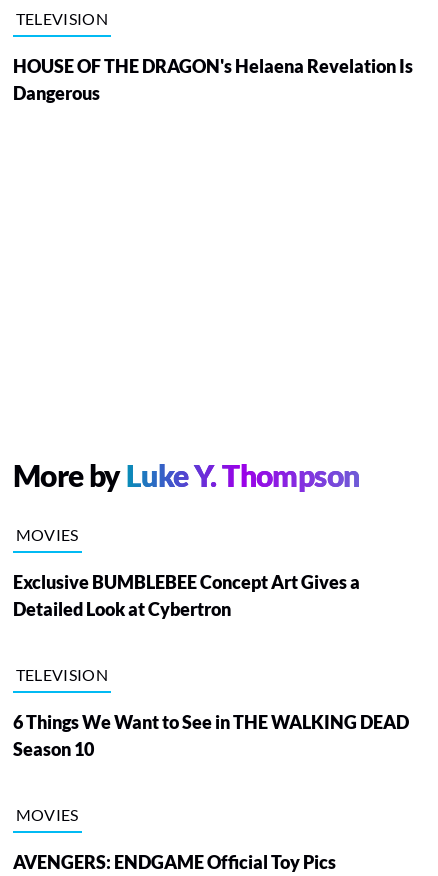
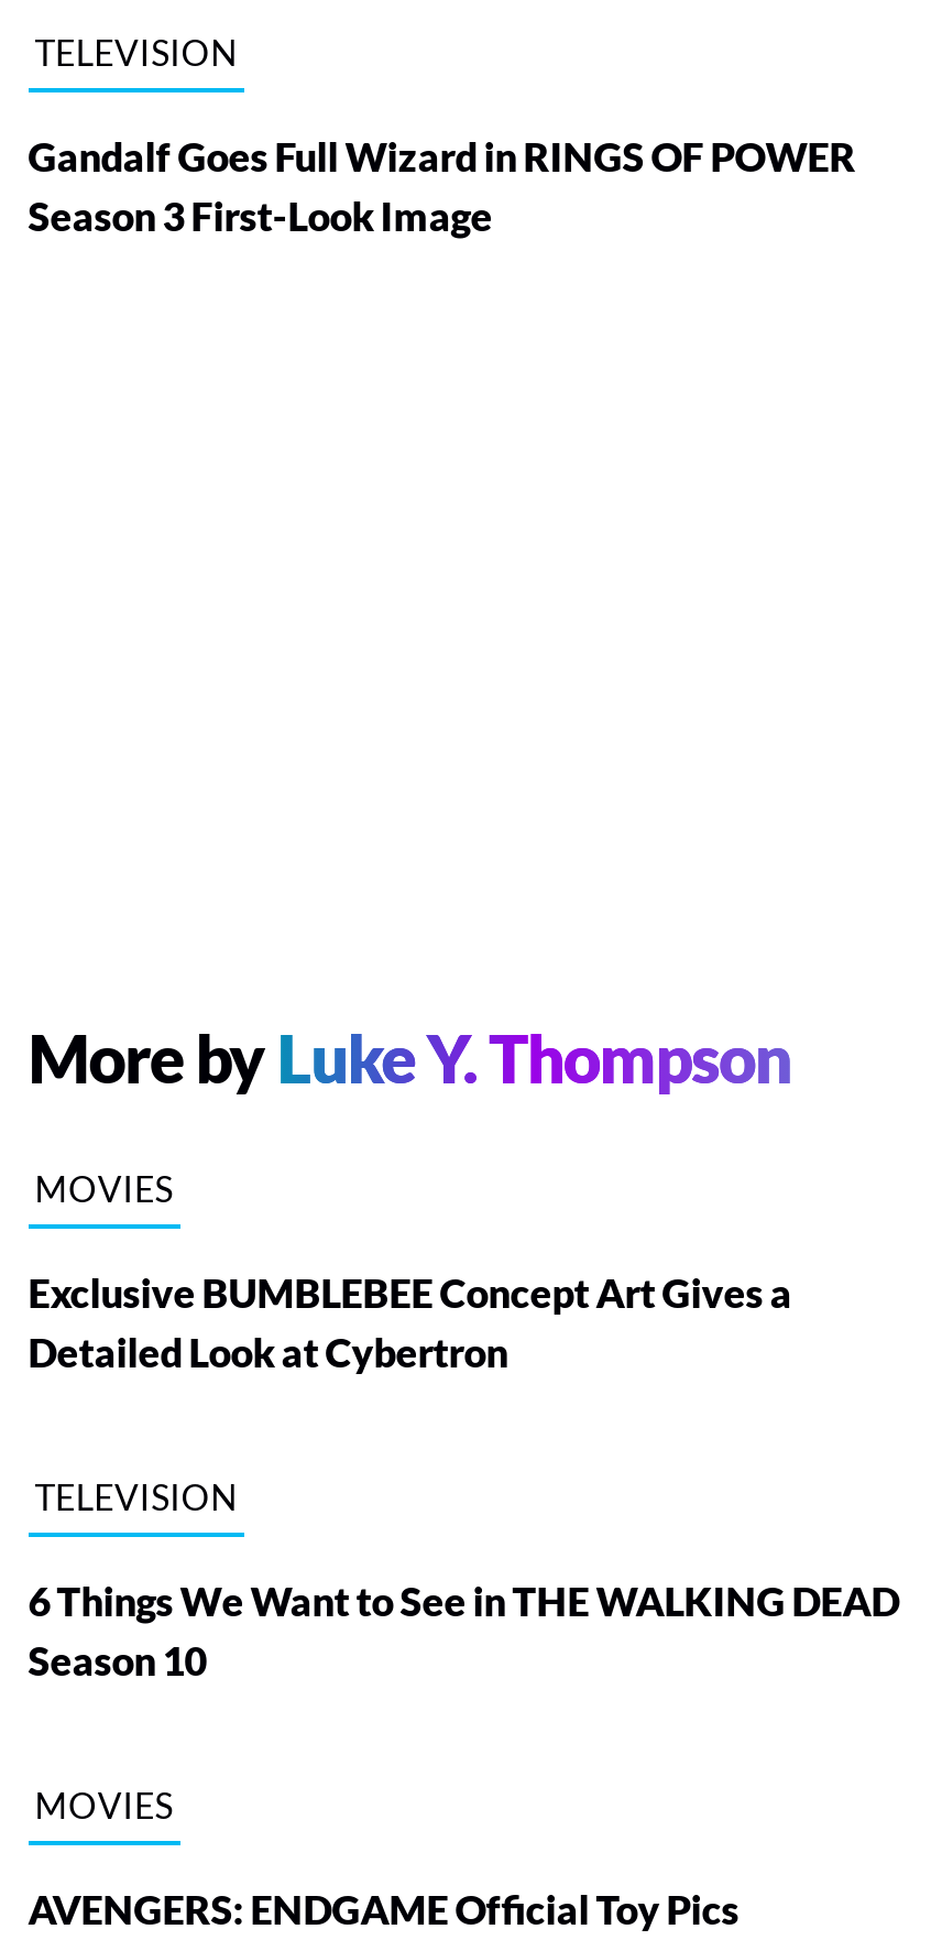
- HOUSE OF THE DRAGON's Helaena Revelation Is
- Dangerous
+ Gandalf Goes Full Wizard in RINGS OF POWER
+ Season 3 First-Look Image
